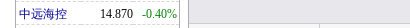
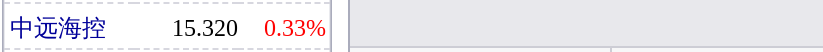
- 14.870
+ 15.320

- -0.40%
+ 0.33%
